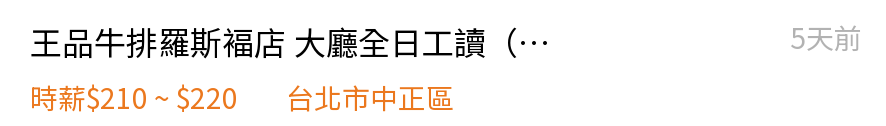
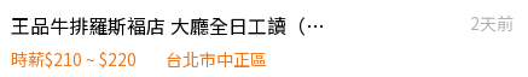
- 5天前
+ 2天前
